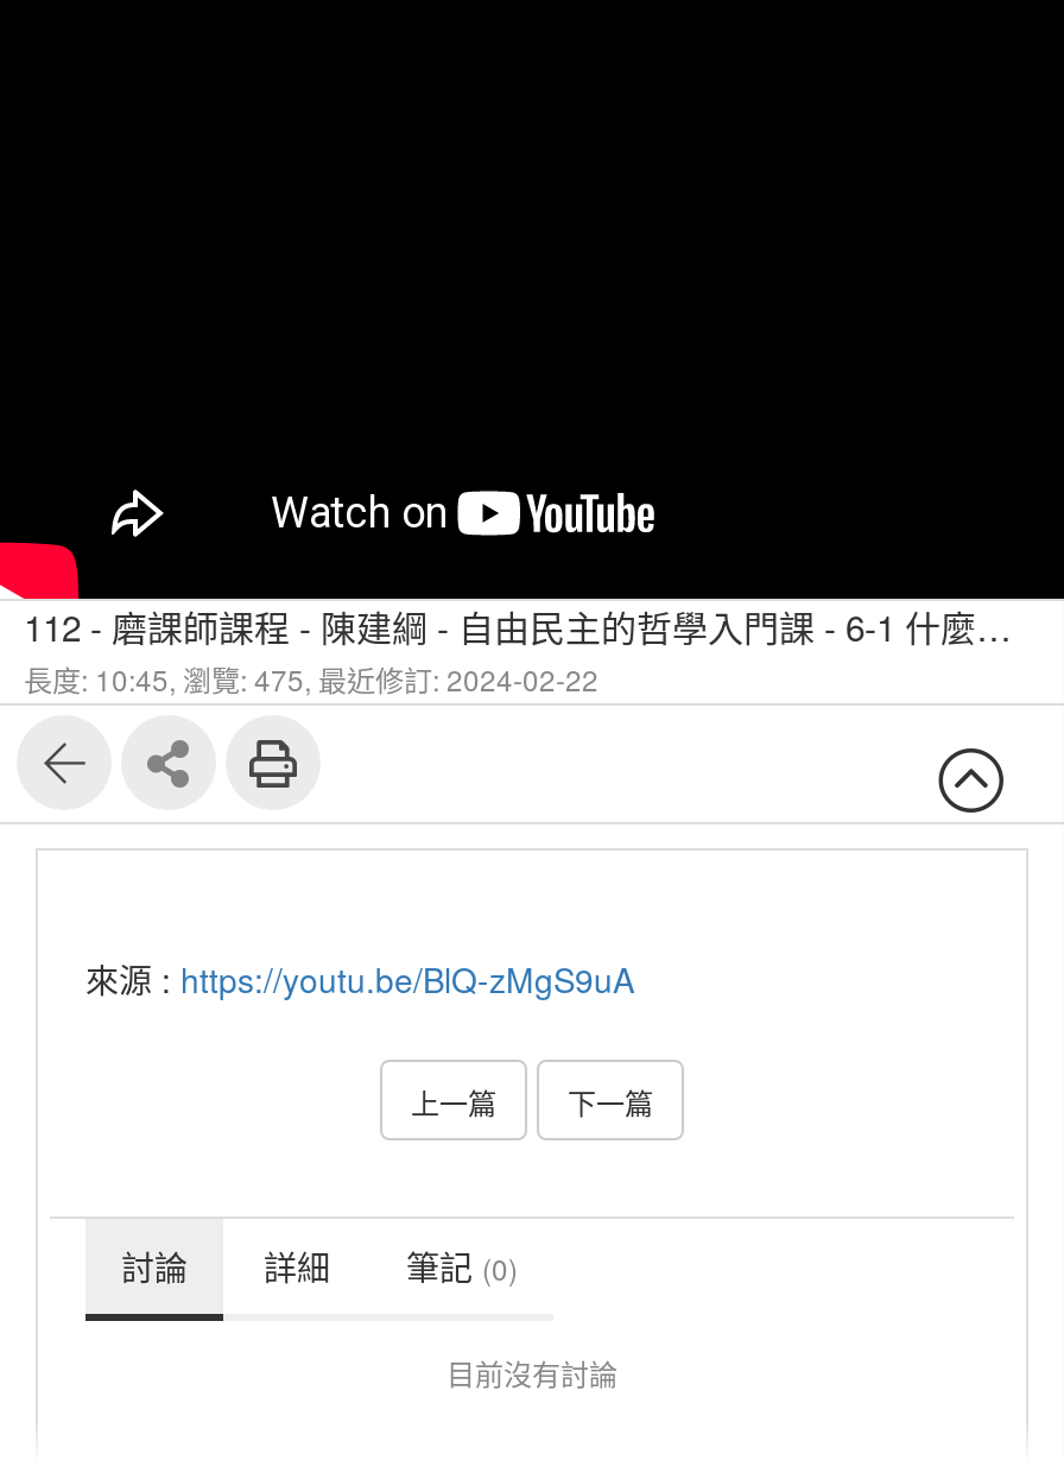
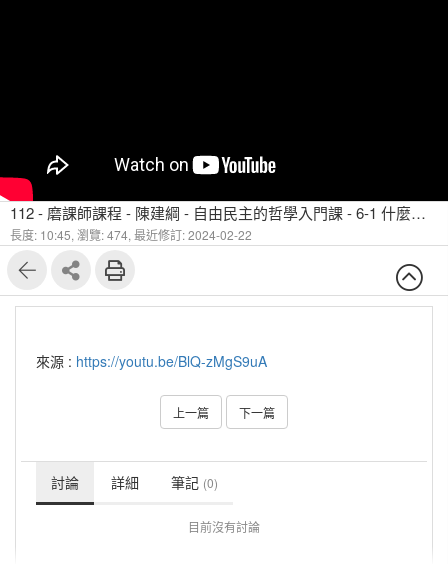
- 長度: 10:45,瀏覽: 475,最近修訂: 2024-02-22
+ 長度: 10:45,瀏覽: 474,最近修訂: 2024-02-22
